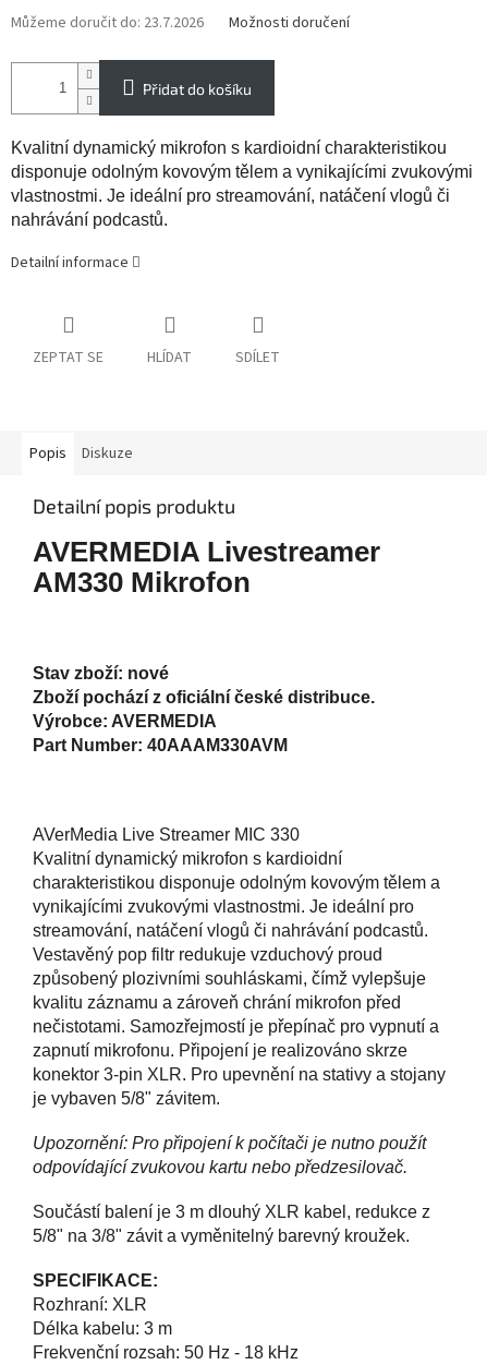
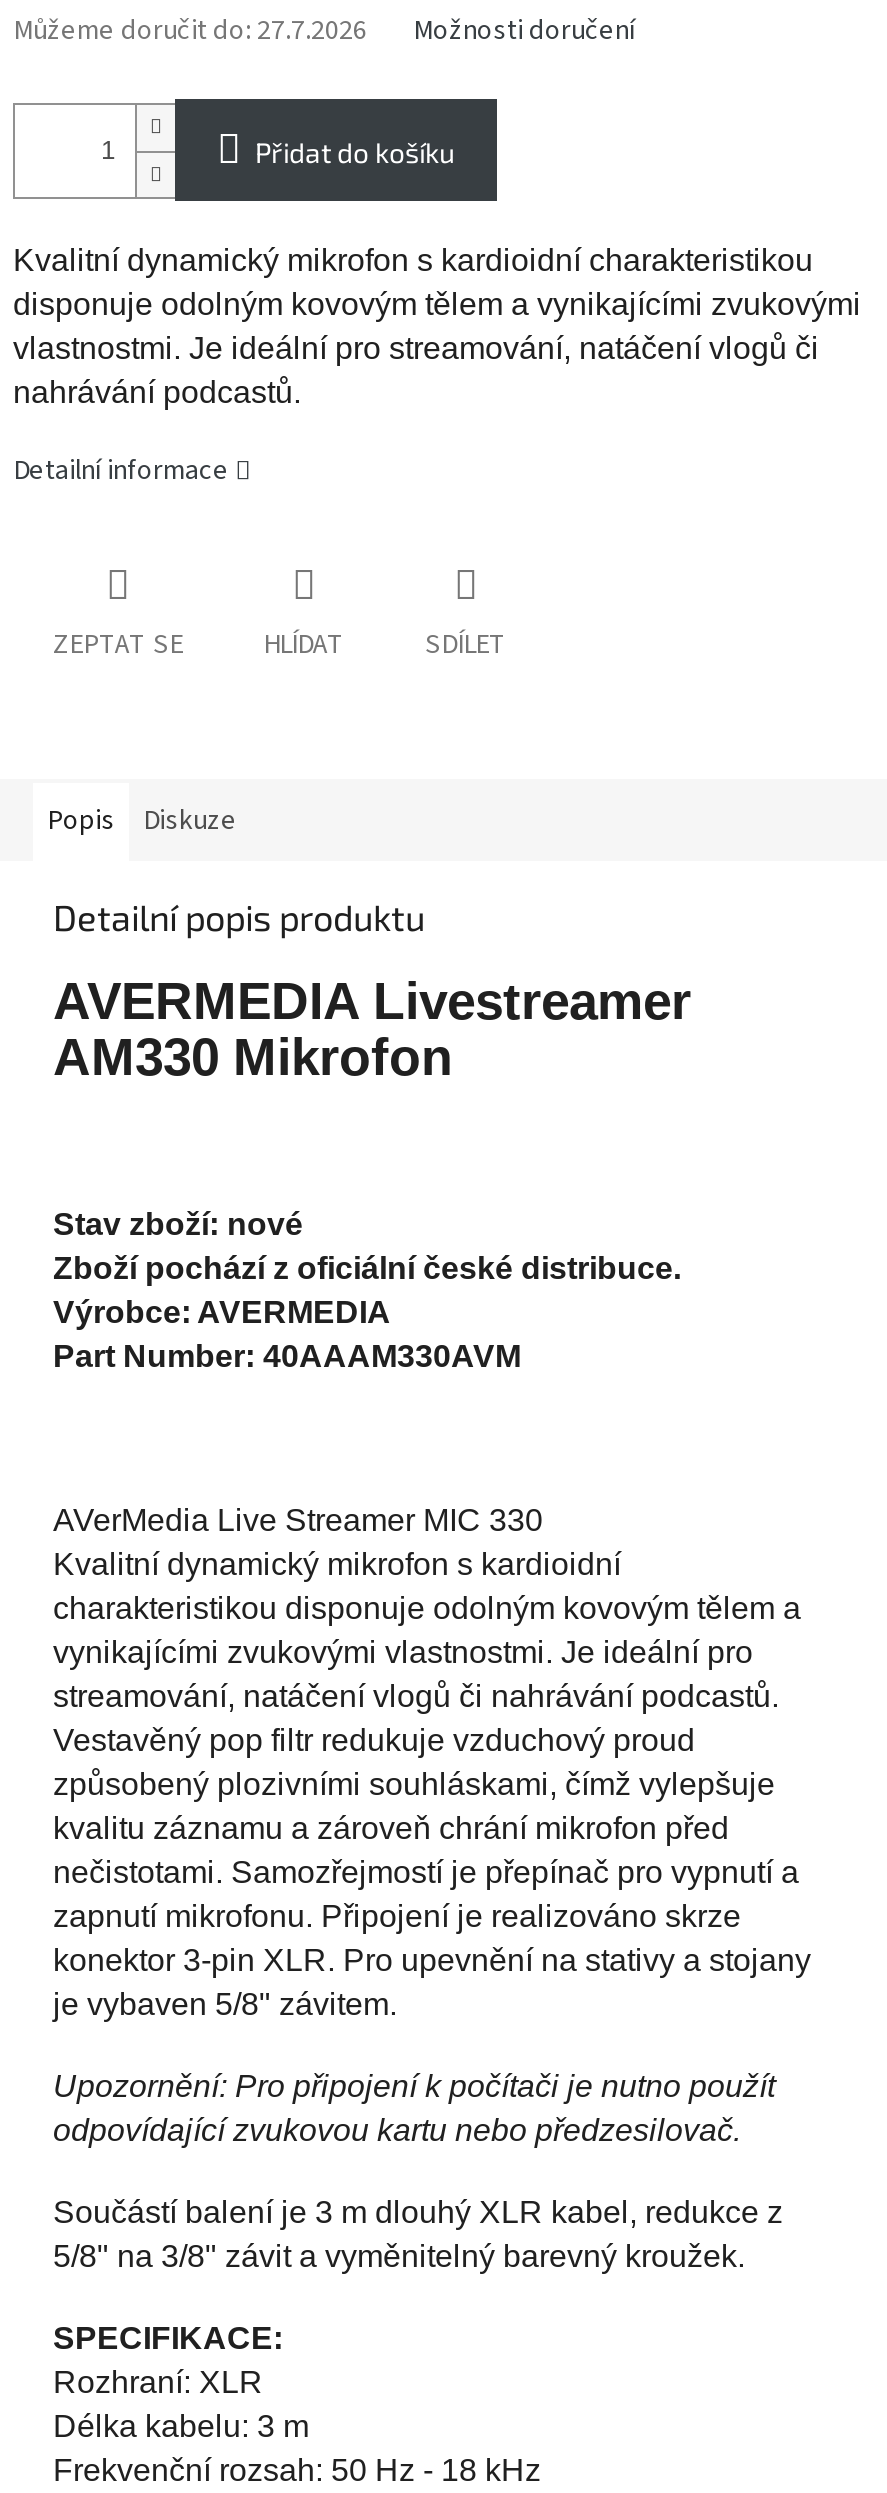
- Můžeme doručit do: 23.7.2026
+ Můžeme doručit do: 27.7.2026
